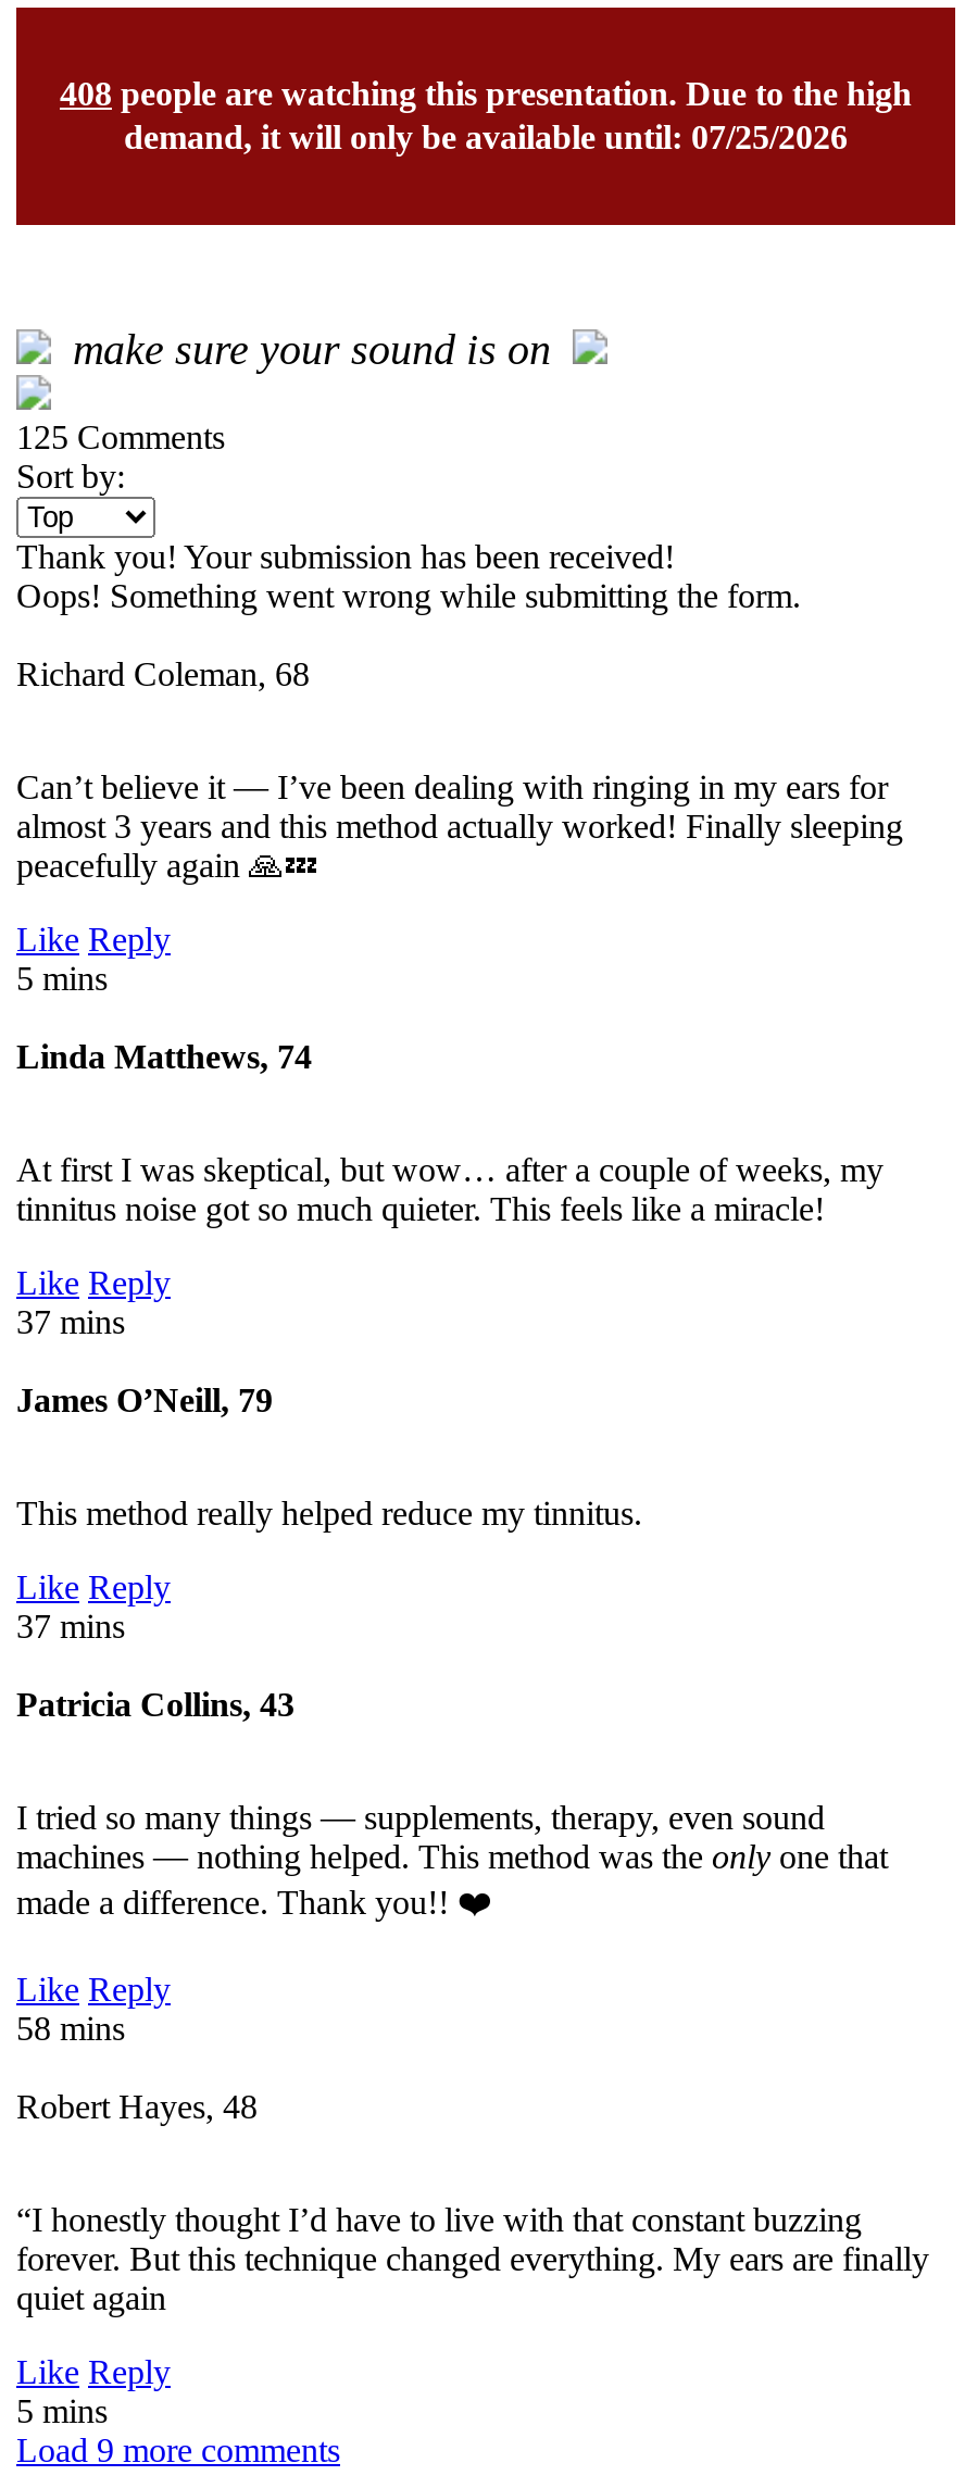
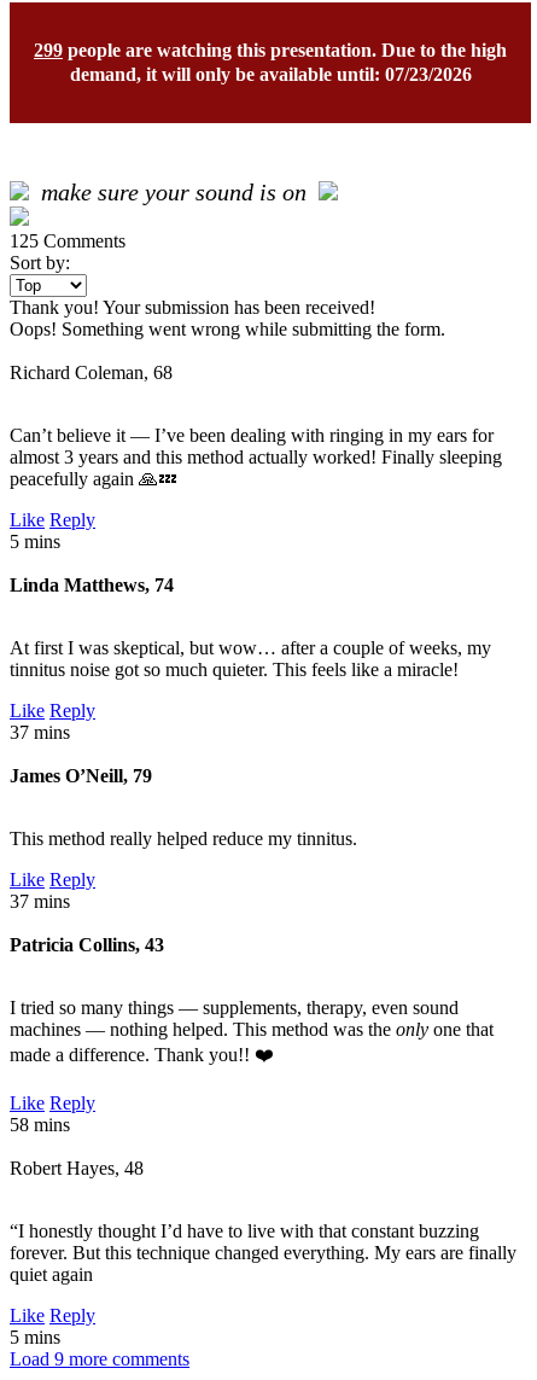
- 408 people are watching this presentation. Due to the high
+ 299 people are watching this presentation. Due to the high

- demand, it will only be available until: 07/25/2026
+ demand, it will only be available until: 07/23/2026
